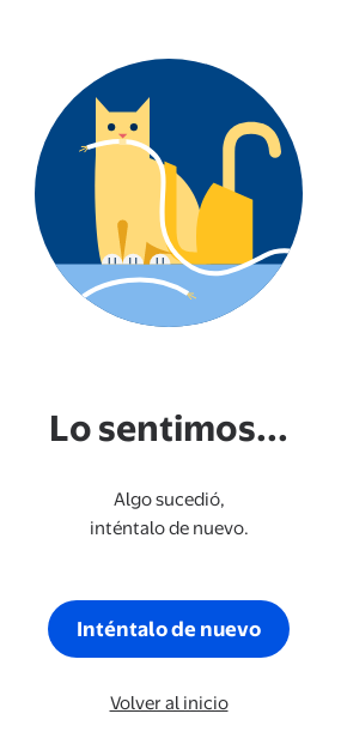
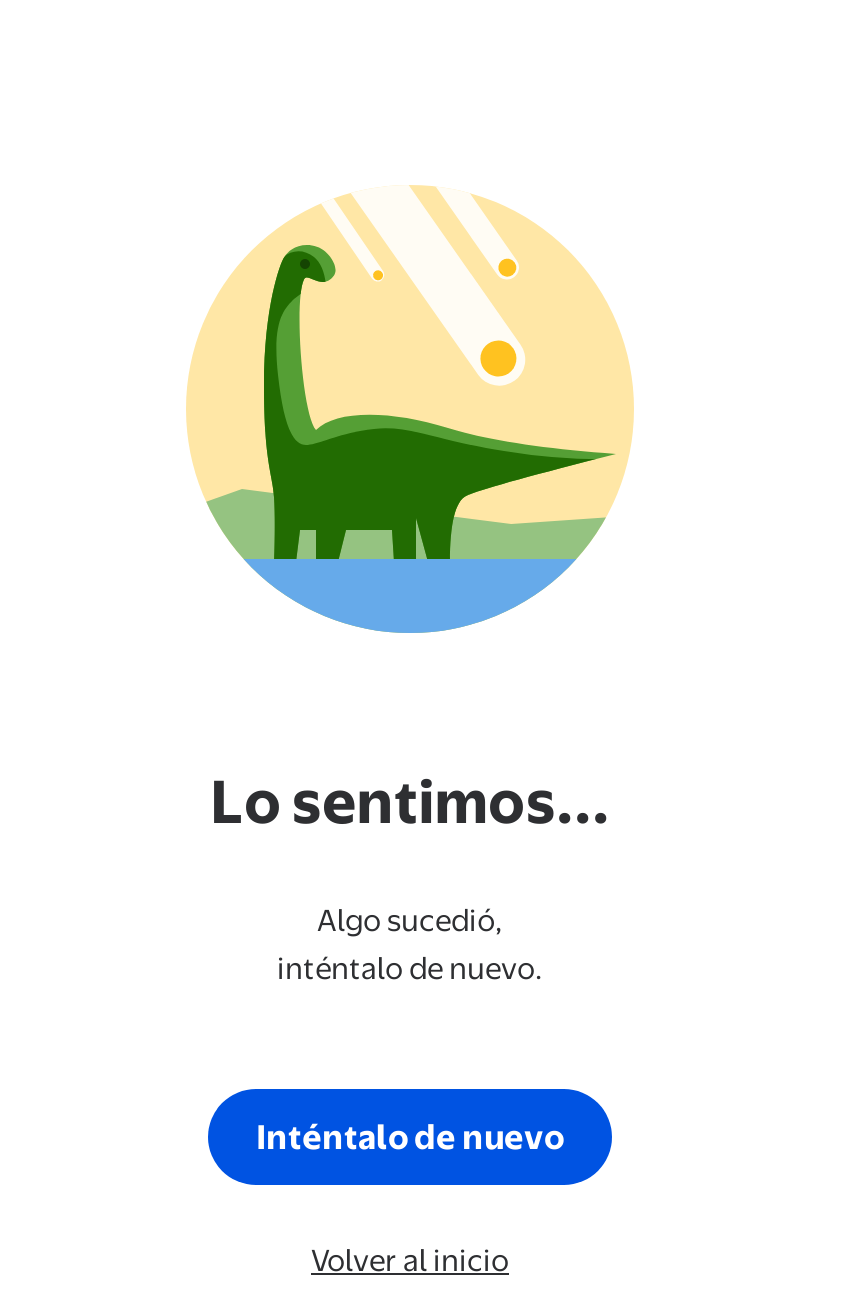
- [image]
+ [image]
